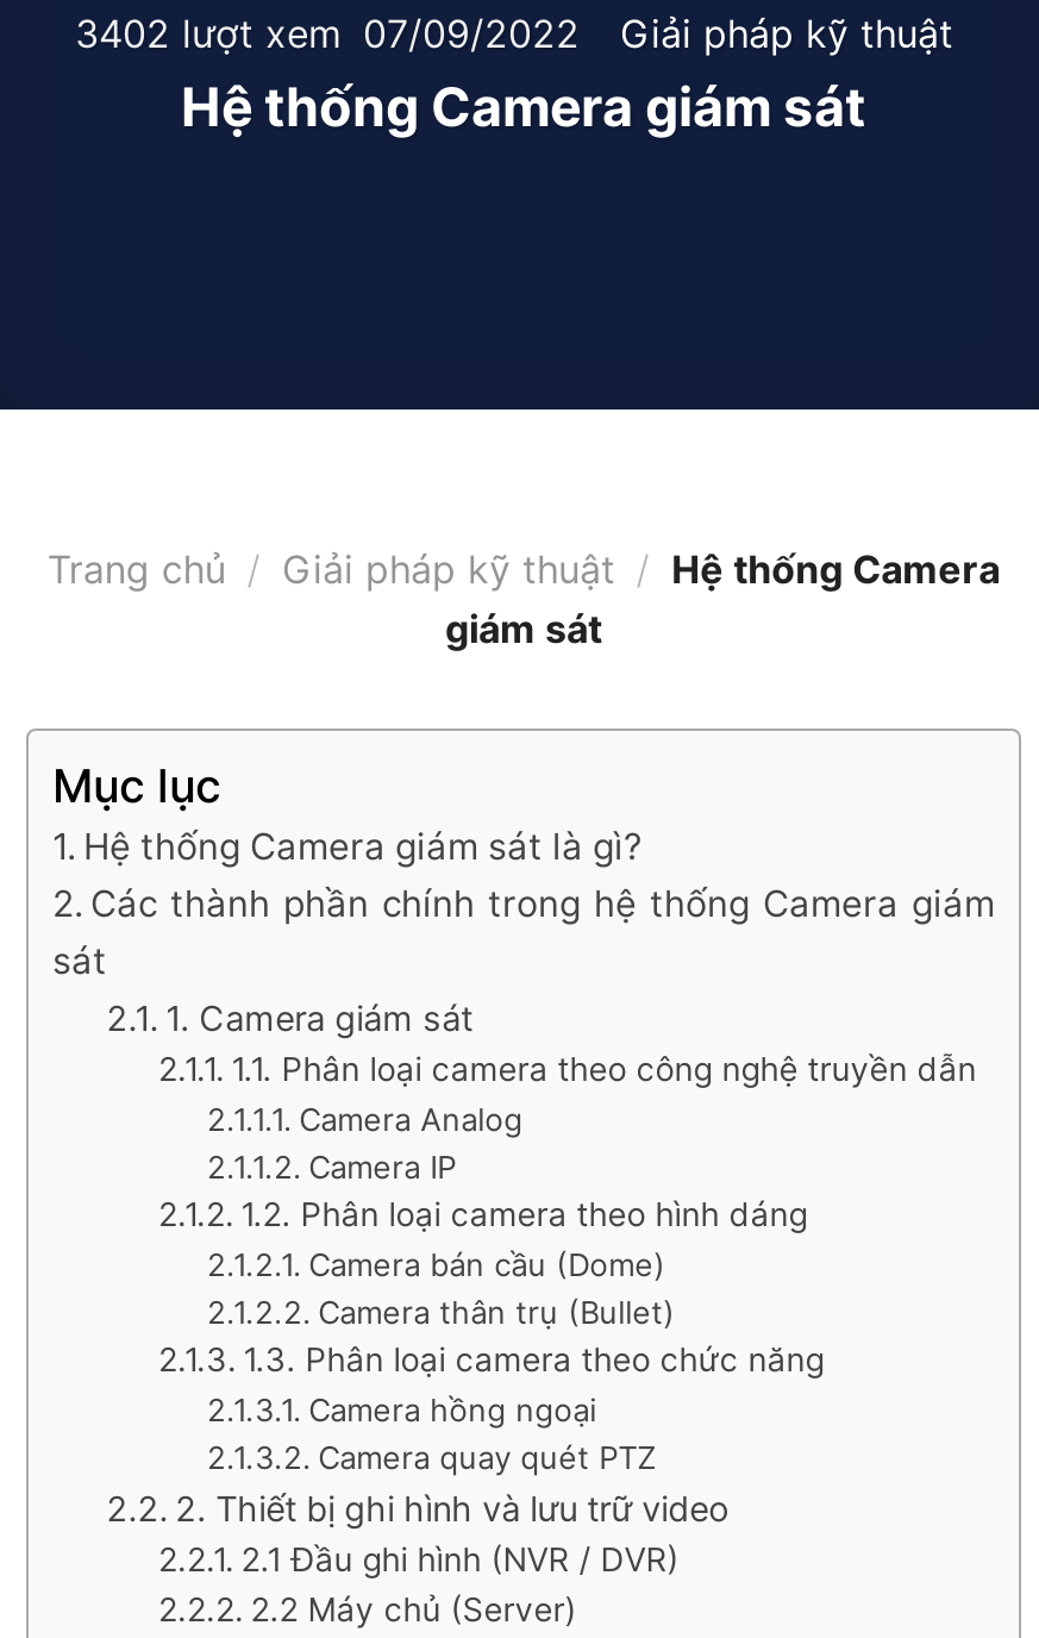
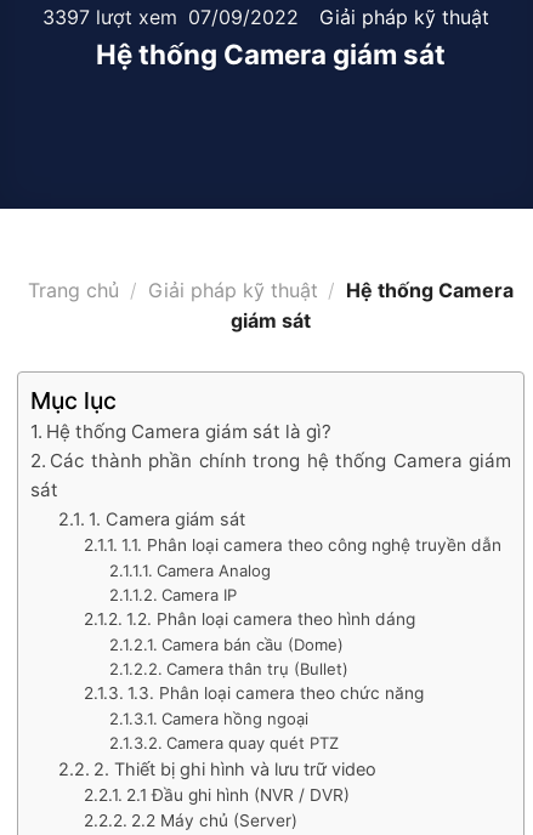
- 3402 lượt xem 07/09/2022 Giải pháp kỹ thuật
+ 3397 lượt xem 07/09/2022 Giải pháp kỹ thuật
